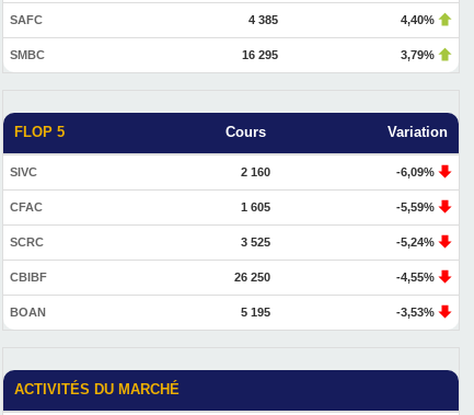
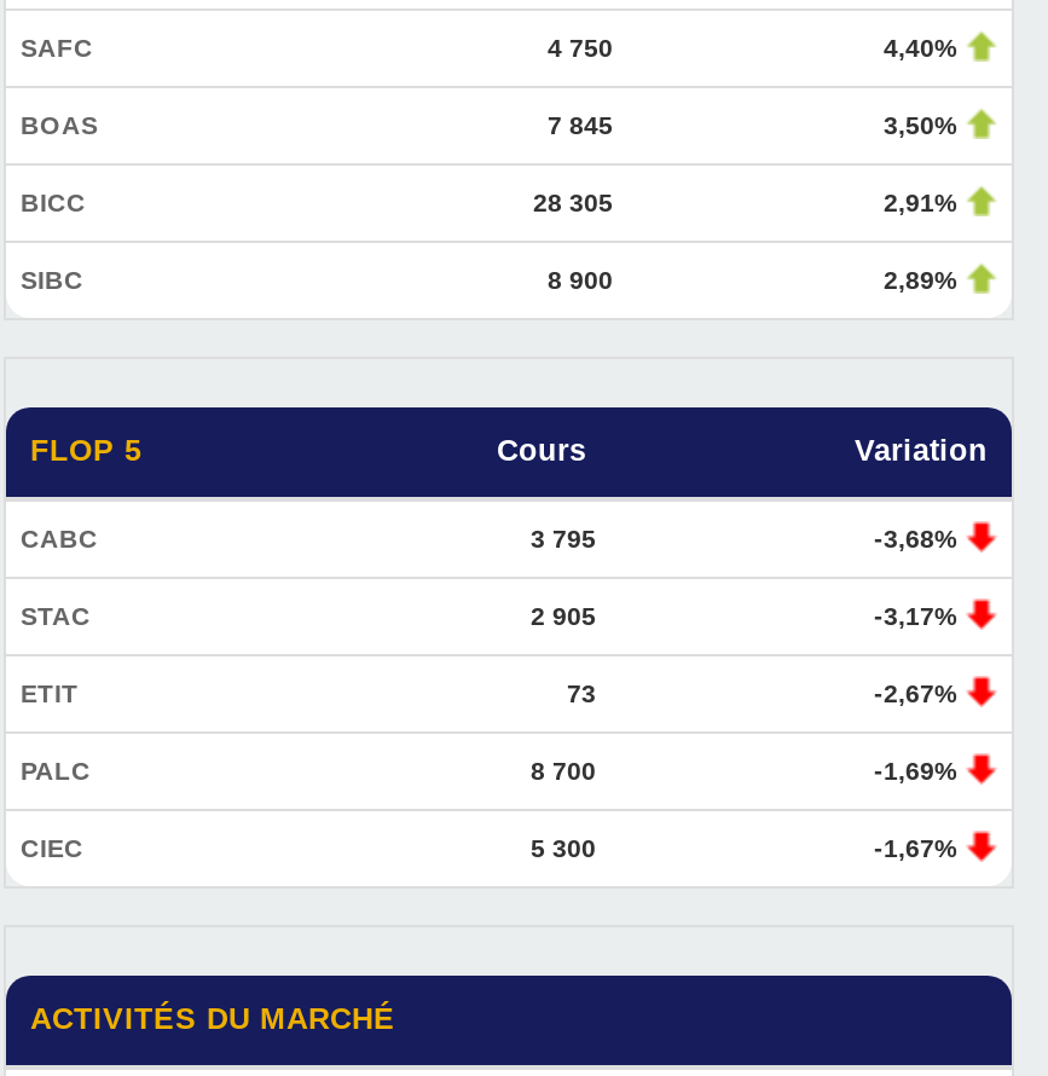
- 4 385
+ 4 750

- SMBC
- 16 295
- 3,79%
+ BOAS
+ 7 845
+ 3,50%
+ BICC
+ 28 305
+ 2,91%
+ SIBC
+ 8 900
+ 2,89%

- SIVC
- 2 160
- -6,09%
+ CABC
+ 3 795
+ -3,68%

- CFAC
- 1 605
- -5,59%
+ STAC
+ 2 905
+ -3,17%

- SCRC
- 3 525
- -5,24%
+ ETIT
+ 73
+ -2,67%

- CBIBF
- 26 250
- -4,55%
+ PALC
+ 8 700
+ -1,69%

- BOAN
- 5 195
- -3,53%
+ CIEC
+ 5 300
+ -1,67%
